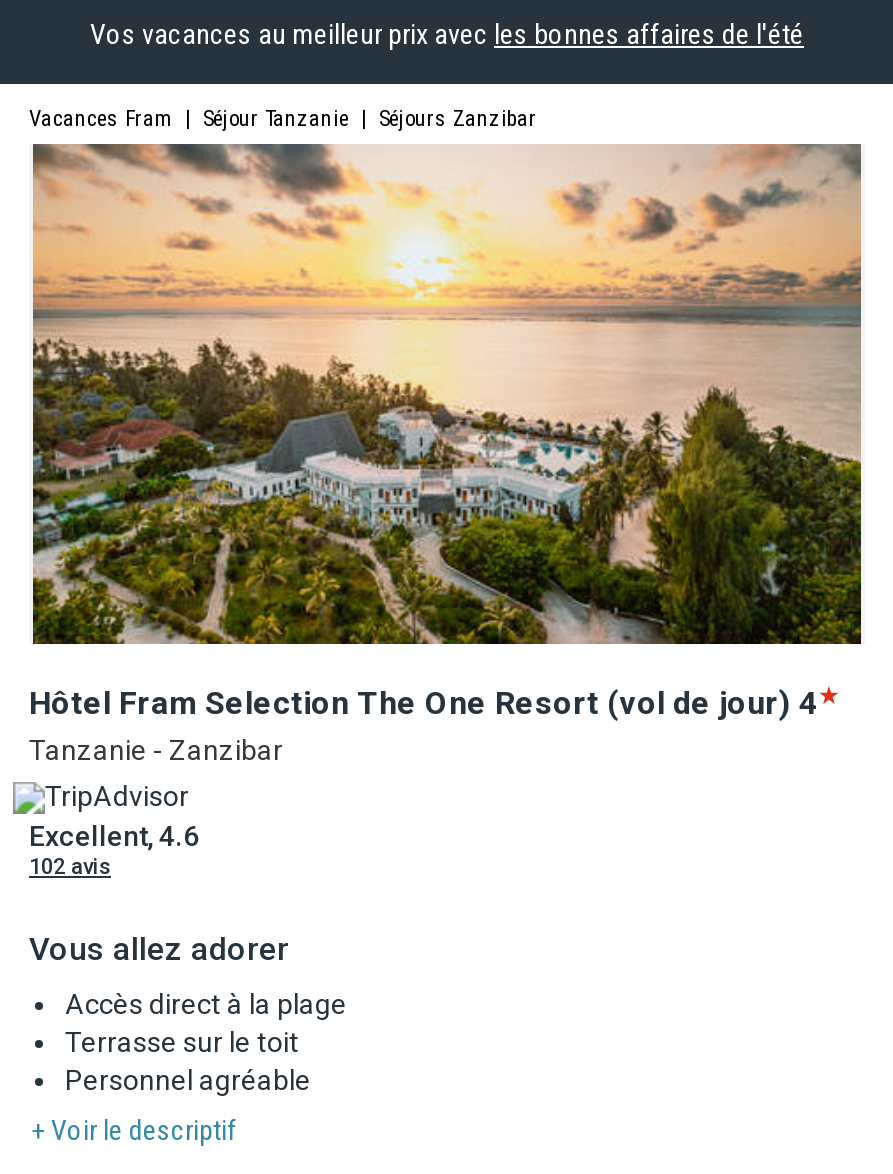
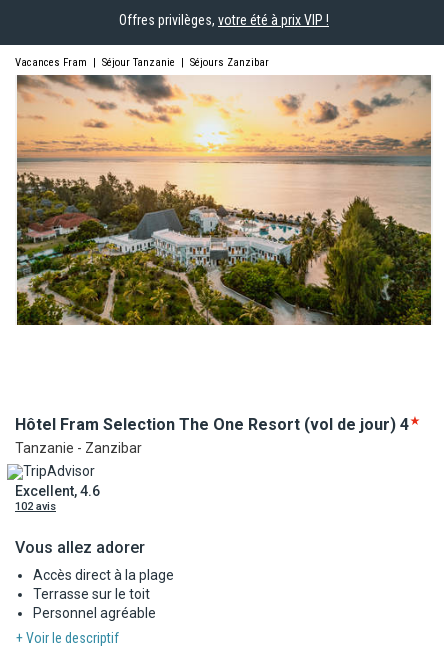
- Vos vacances au meilleur prix avec les bonnes affaires de l'été
+ Offres privilèges, votre été à prix VIP !
